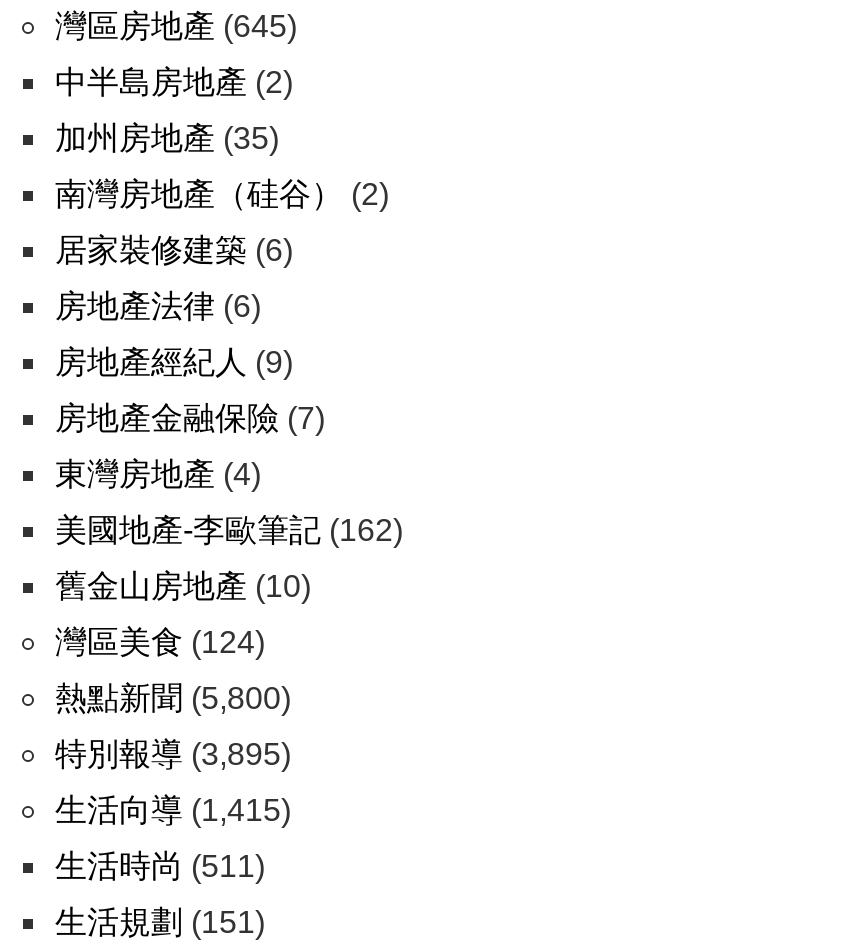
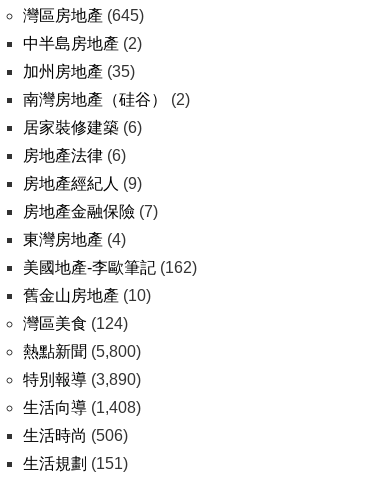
- 特別報導(3,895)
+ 特別報導(3,890)

- 生活向導(1,415)
+ 生活向導(1,408)

- 生活時尚(511)
+ 生活時尚(506)
